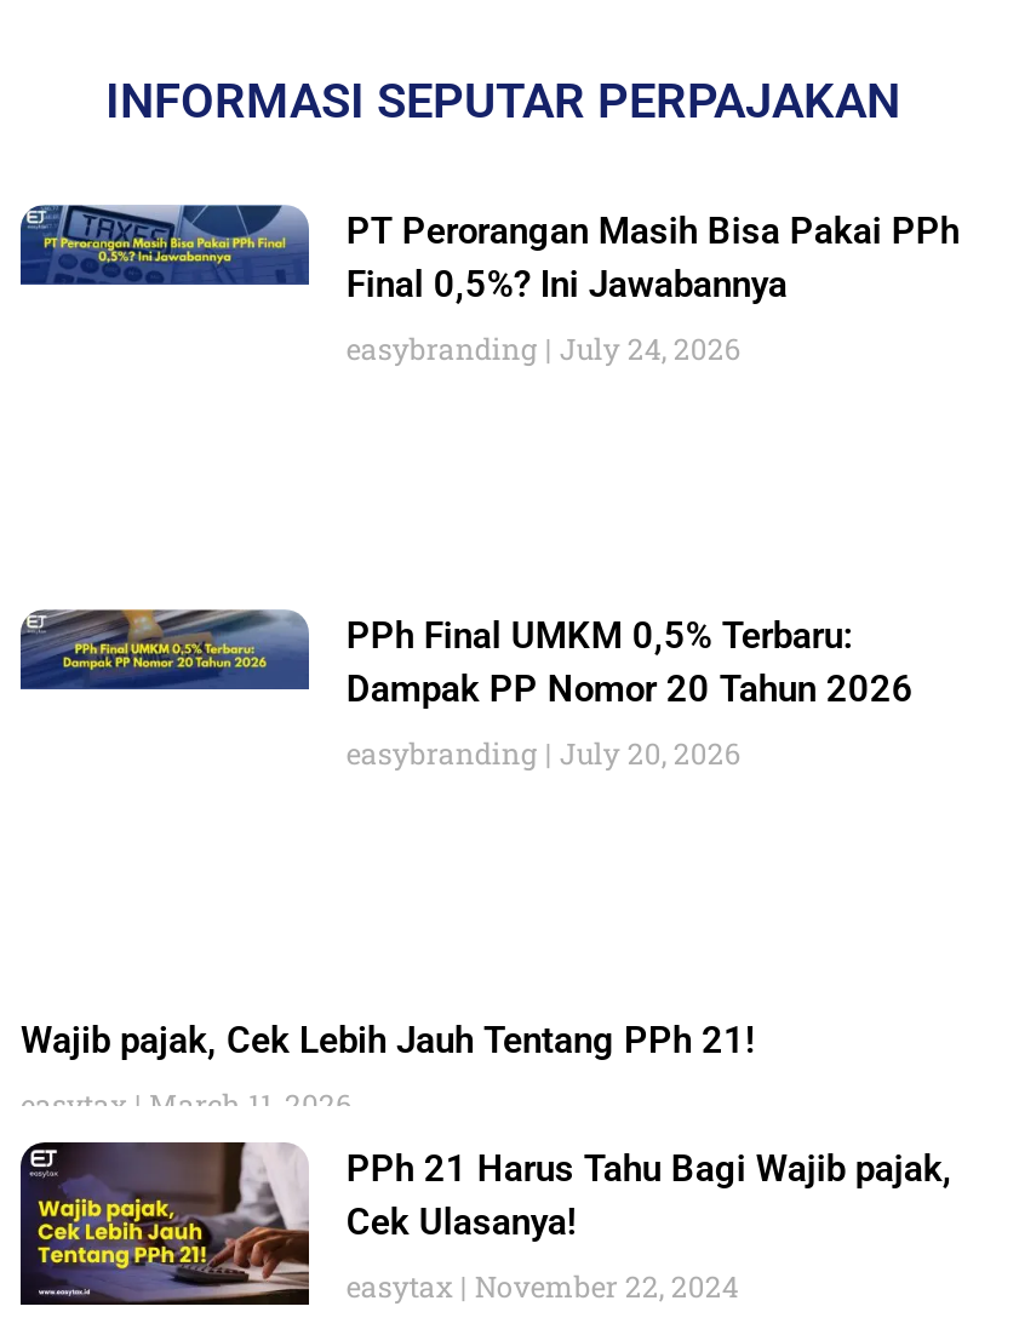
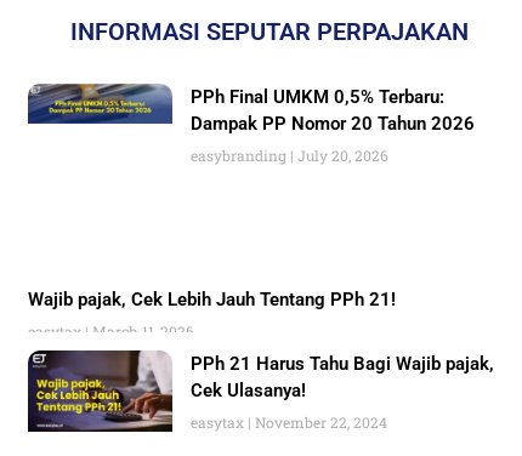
- [image]
- PT Perorangan Masih Bisa Pakai PPh
- Final 0,5%? Ini Jawabannya
- easybranding July 24, 2026
